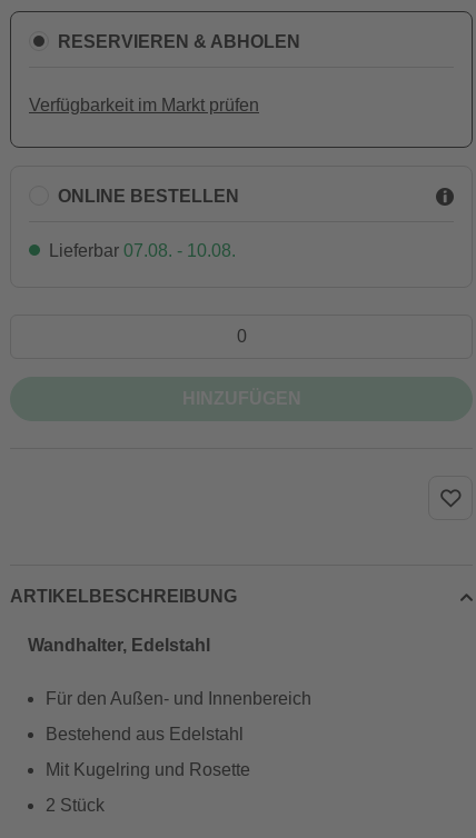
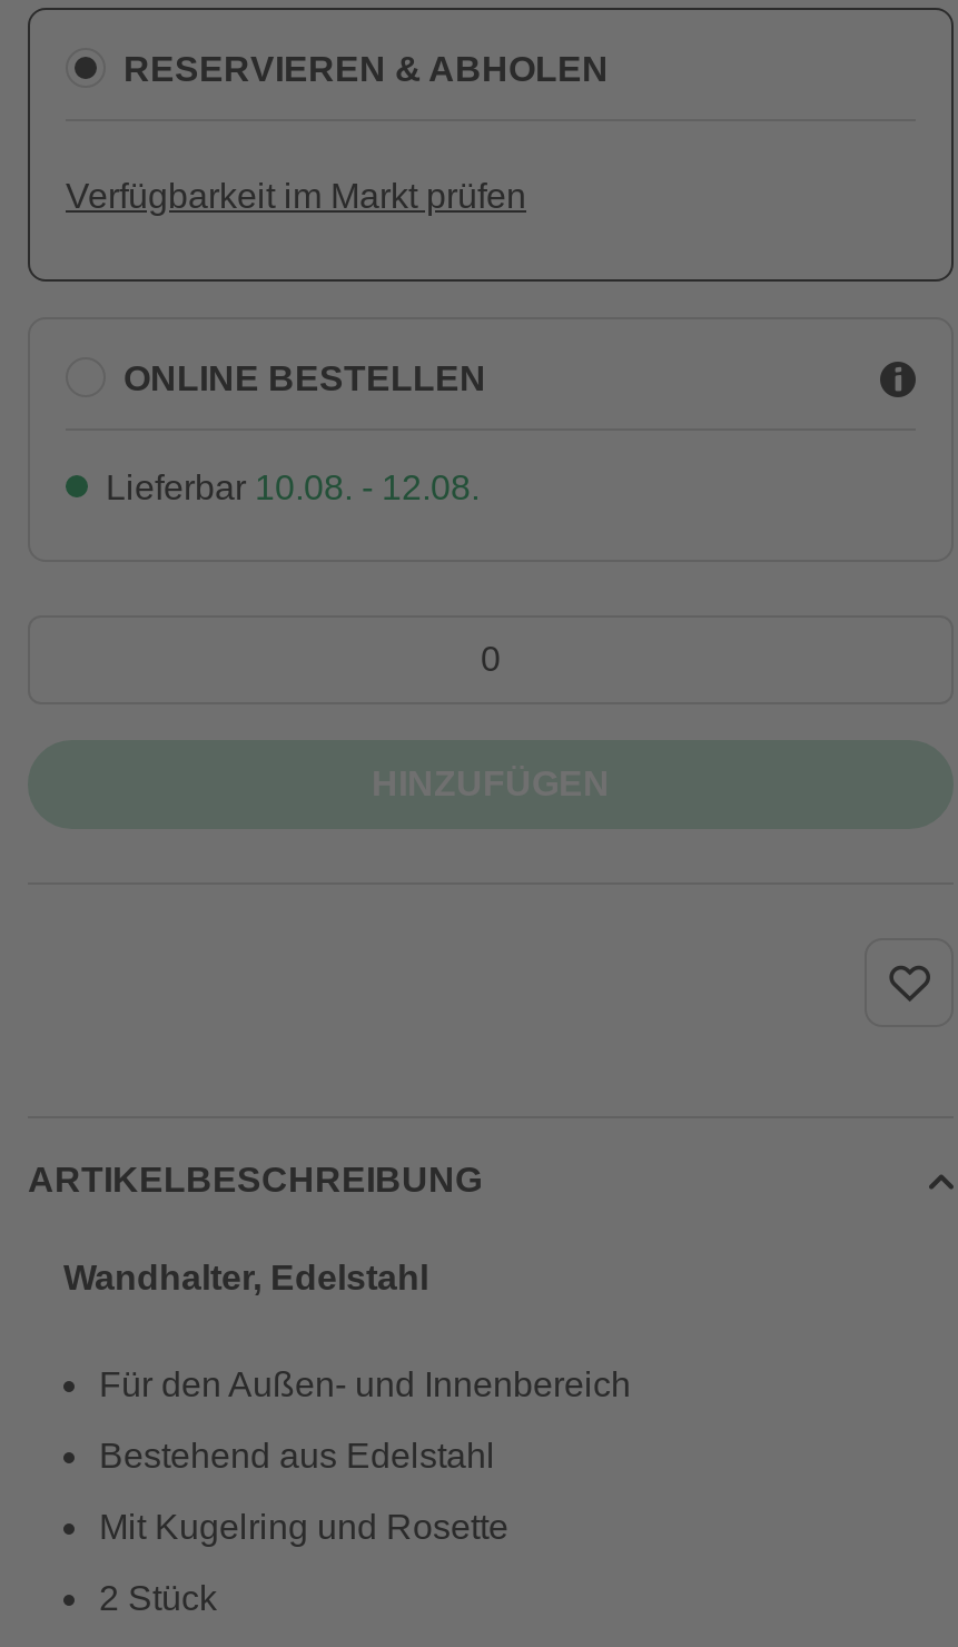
- Lieferbar 07.08. - 10.08.
+ Lieferbar 10.08. - 12.08.
